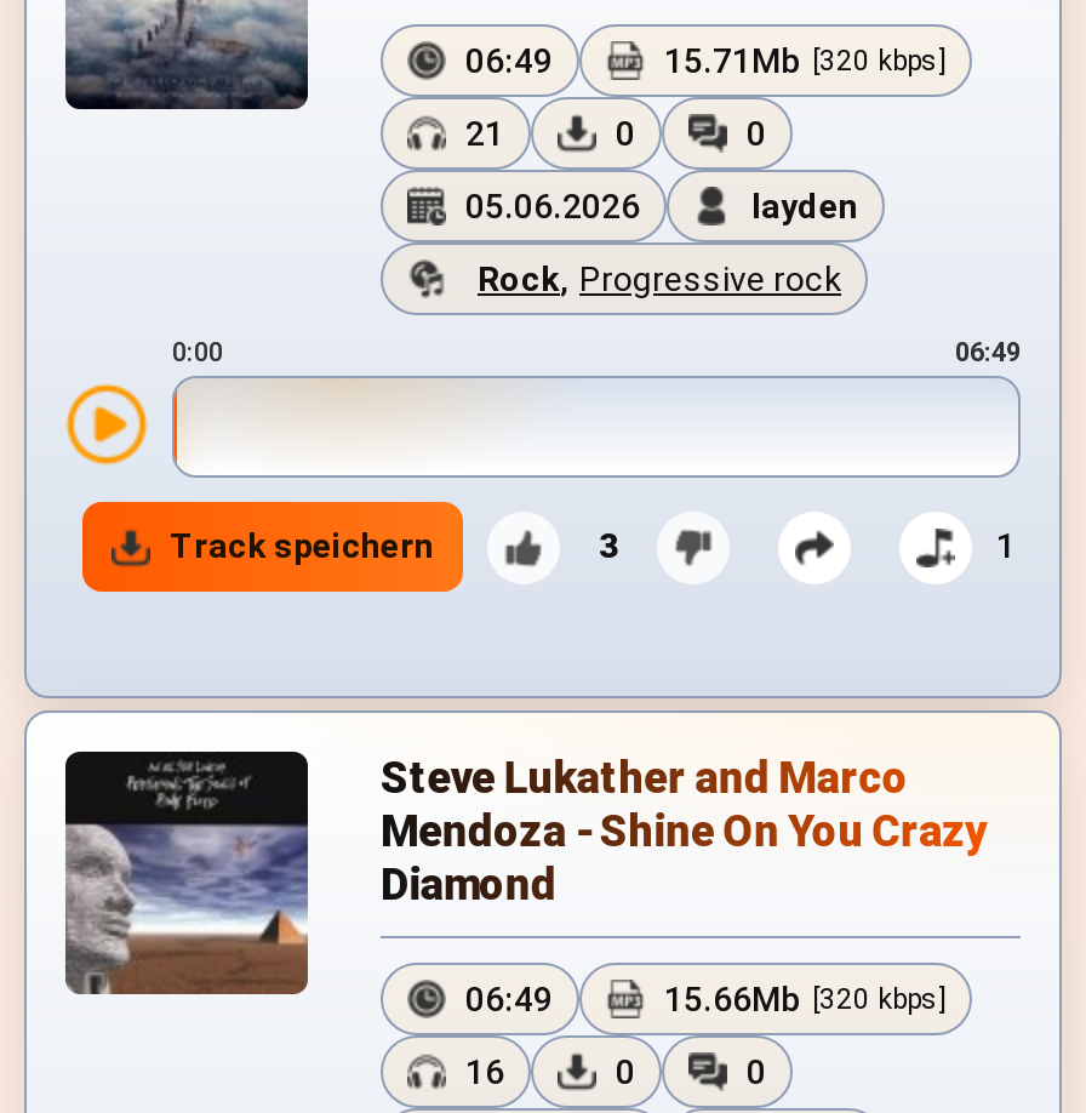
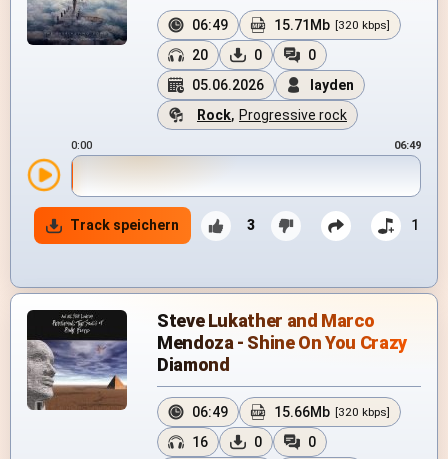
- 21
+ 20
